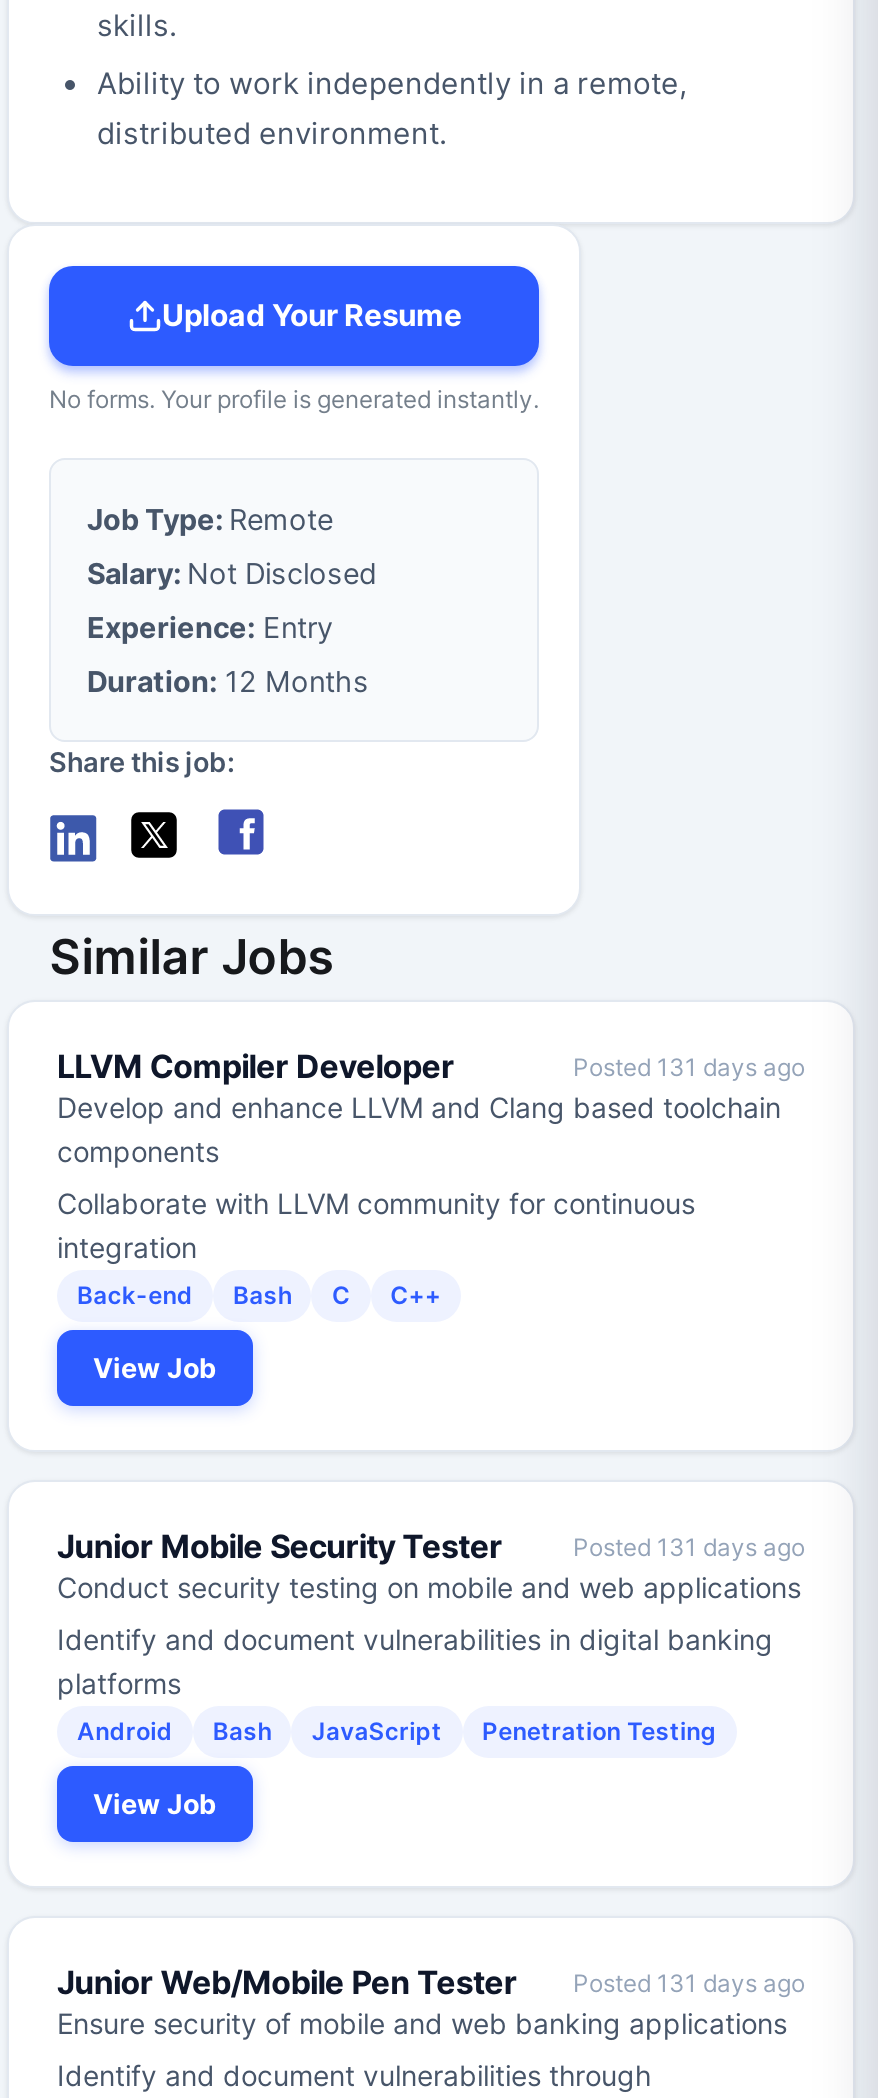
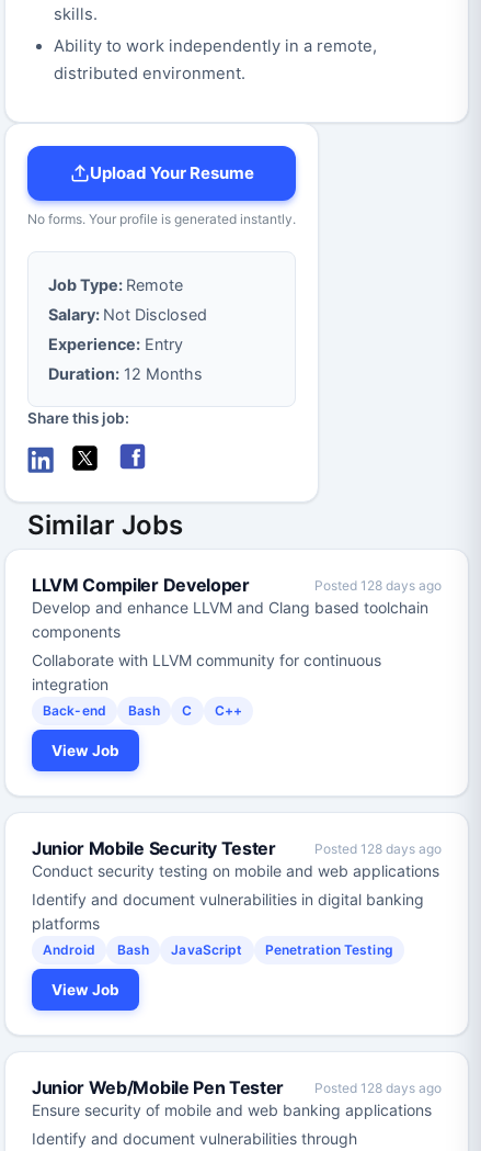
- Posted 131 days ago
+ Posted 128 days ago

- Posted 131 days ago
+ Posted 128 days ago

- Posted 131 days ago
+ Posted 128 days ago
